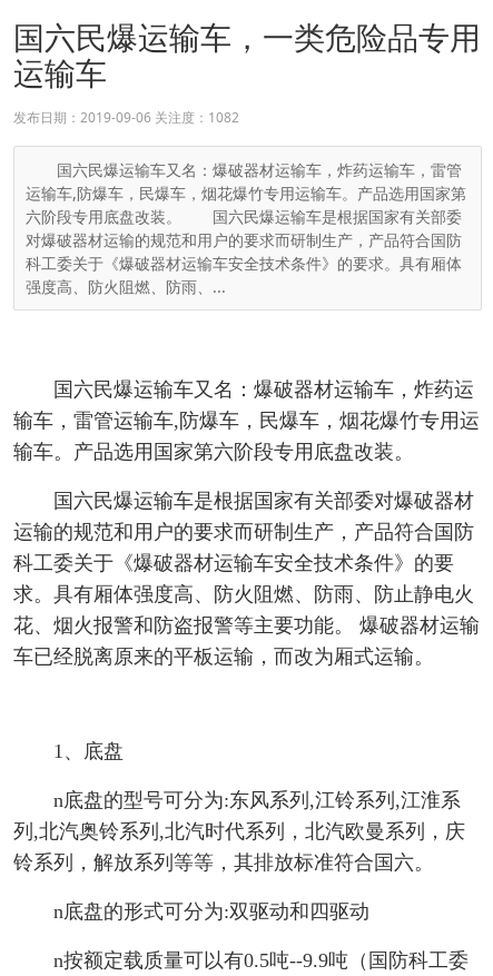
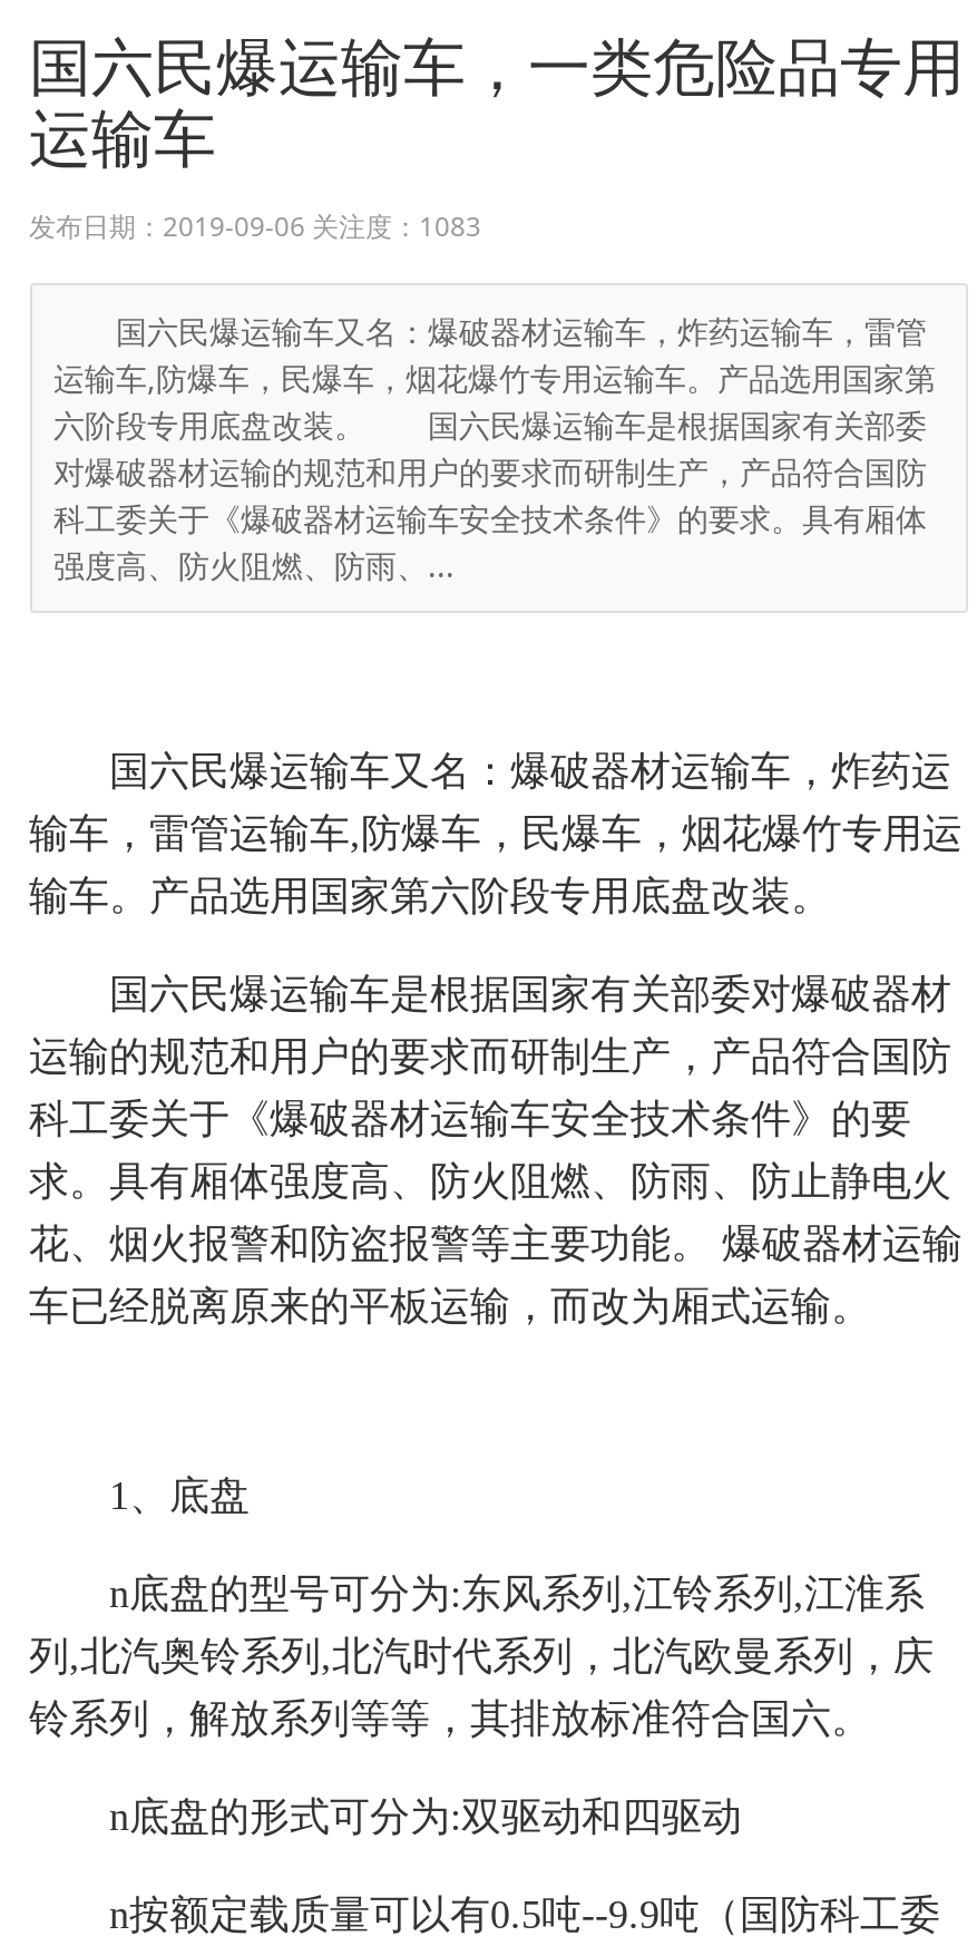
- 发布日期：2019-09-06 关注度：1082
+ 发布日期：2019-09-06 关注度：1083
